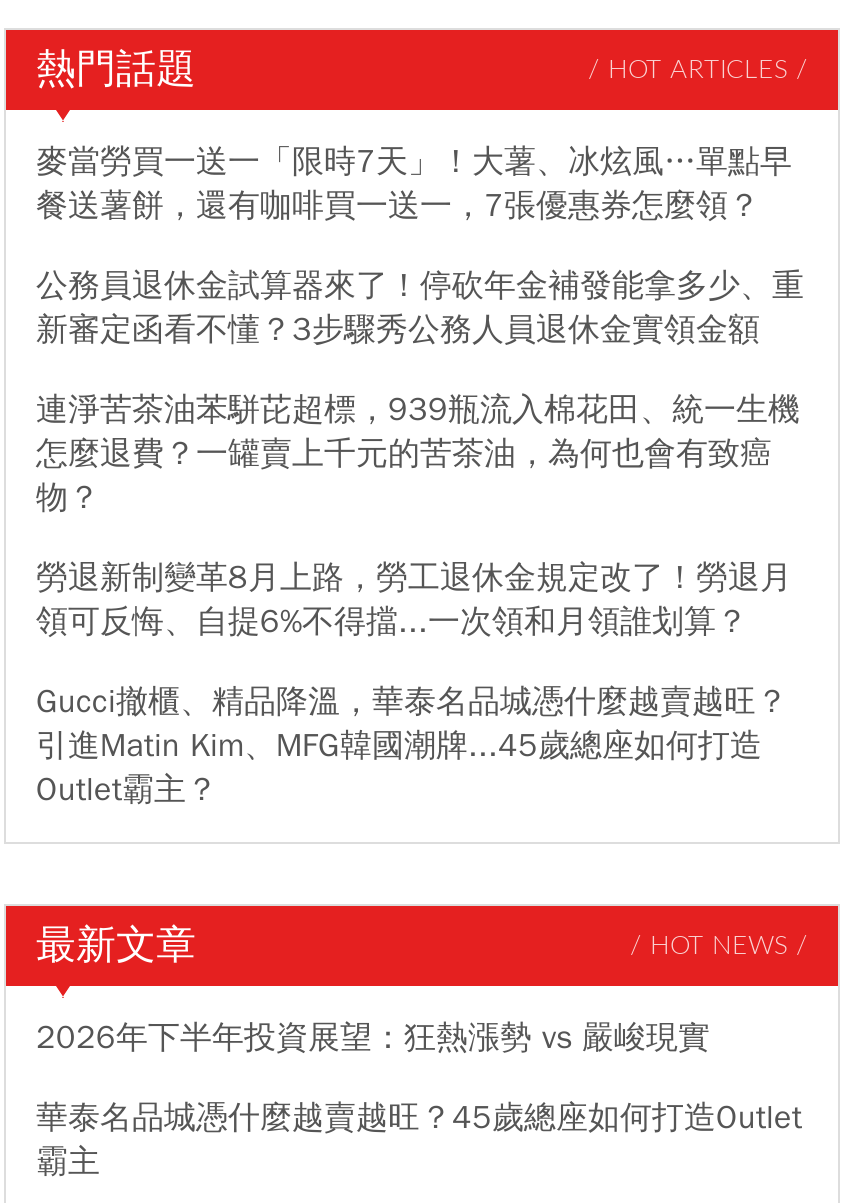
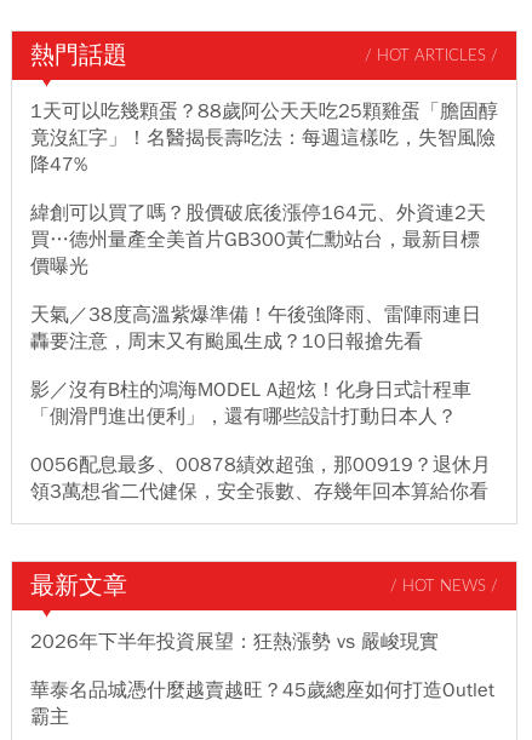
- 麥當勞買一送一「限時7天」！大薯、冰炫風…單點早
- 餐送薯餅，還有咖啡買一送一，7張優惠券怎麼領？
+ 1天可以吃幾顆蛋？88歲阿公天天吃25顆雞蛋「膽固醇
+ 竟沒紅字」！名醫揭長壽吃法：每週這樣吃，失智風險
+ 降47%

- 公務員退休金試算器來了！停砍年金補發能拿多少、重
- 新審定函看不懂？3步驟秀公務人員退休金實領金額
+ 緯創可以買了嗎？股價破底後漲停164元、外資連2天
+ 買…德州量產全美首片GB300黃仁勳站台，最新目標
+ 價曝光

- 連淨苦茶油苯駢芘超標，939瓶流入棉花田、統一生機
- 怎麼退費？一罐賣上千元的苦茶油，為何也會有致癌
- 物？
+ 天氣／38度高溫紫爆準備！午後強降雨、雷陣雨連日
+ 轟要注意，周末又有颱風生成？10日報搶先看

- 勞退新制變革8月上路，勞工退休金規定改了！勞退月
- 領可反悔、自提6%不得擋...一次領和月領誰划算？
+ 影／沒有B柱的鴻海MODEL A超炫！化身日式計程車
+ 「側滑門進出便利」，還有哪些設計打動日本人？

- Gucci撤櫃、精品降溫，華泰名品城憑什麼越賣越旺？
- 引進Matin Kim、MFG韓國潮牌...45歲總座如何打造
- Outlet霸主？
+ 0056配息最多、00878績效超強，那00919？退休月
+ 領3萬想省二代健保，安全張數、存幾年回本算給你看
